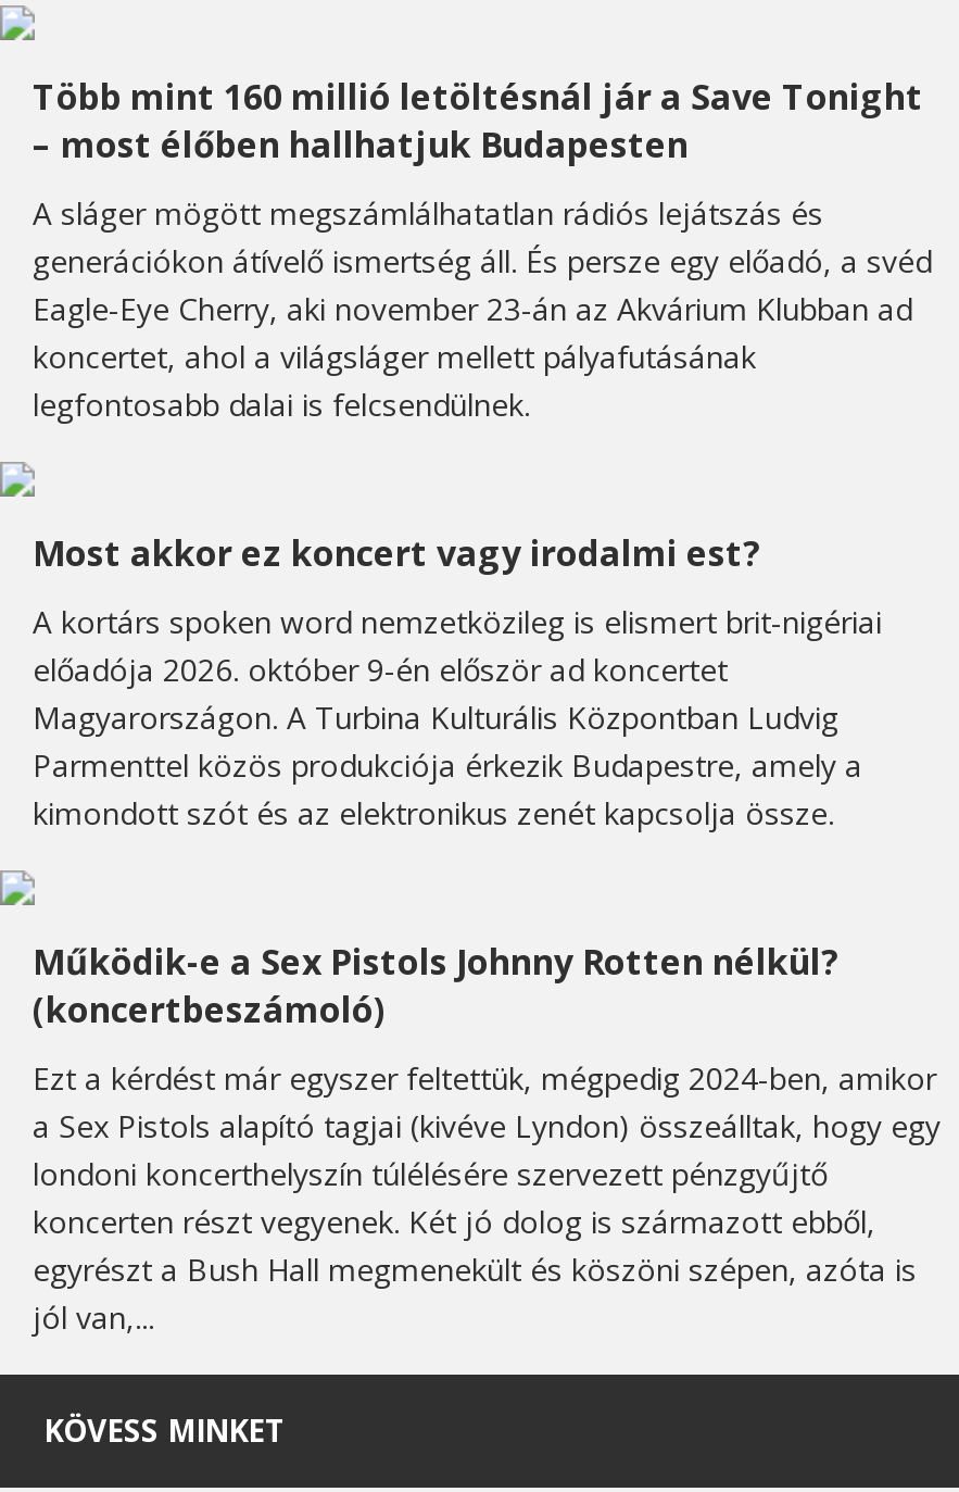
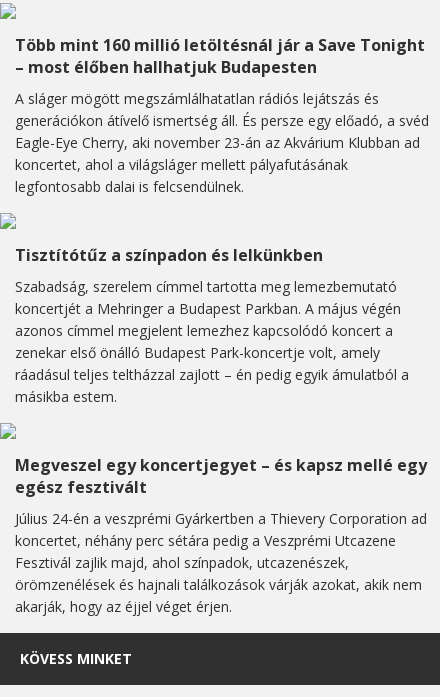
- Most akkor ez koncert vagy irodalmi est?
+ Tisztítótűz a színpadon és lelkünkben

- A kortárs spoken word nemzetközileg is elismert brit-nigériai
- előadója 2026. október 9-én először ad koncertet
- Magyarországon. A Turbina Kulturális Központban Ludvig
- Parmenttel közös produkciója érkezik Budapestre, amely a
- kimondott szót és az elektronikus zenét kapcsolja össze.
+ Szabadság, szerelem címmel tartotta meg lemezbemutató
+ koncertjét a Mehringer a Budapest Parkban. A május végén
+ azonos címmel megjelent lemezhez kapcsolódó koncert a
+ zenekar első önálló Budapest Park-koncertje volt, amely
+ ráadásul teljes teltházzal zajlott – én pedig egyik ámulatból a
+ másikba estem.

- Működik-e a Sex Pistols Johnny Rotten nélkül?
- (koncertbeszámoló)
+ Megveszel egy koncertjegyet – és kapsz mellé egy
+ egész fesztivált

- Ezt a kérdést már egyszer feltettük, mégpedig 2024-ben, amikor
- a Sex Pistols alapító tagjai (kivéve Lyndon) összeálltak, hogy egy
- londoni koncerthelyszín túlélésére szervezett pénzgyűjtő
- koncerten részt vegyenek. Két jó dolog is származott ebből,
- egyrészt a Bush Hall megmenekült és köszöni szépen, azóta is
- jól van,...
+ Július 24-én a veszprémi Gyárkertben a Thievery Corporation ad
+ koncertet, néhány perc sétára pedig a Veszprémi Utcazene
+ Fesztivál zajlik majd, ahol színpadok, utcazenészek,
+ örömzenélések és hajnali találkozások várják azokat, akik nem
+ akarják, hogy az éjjel véget érjen.
